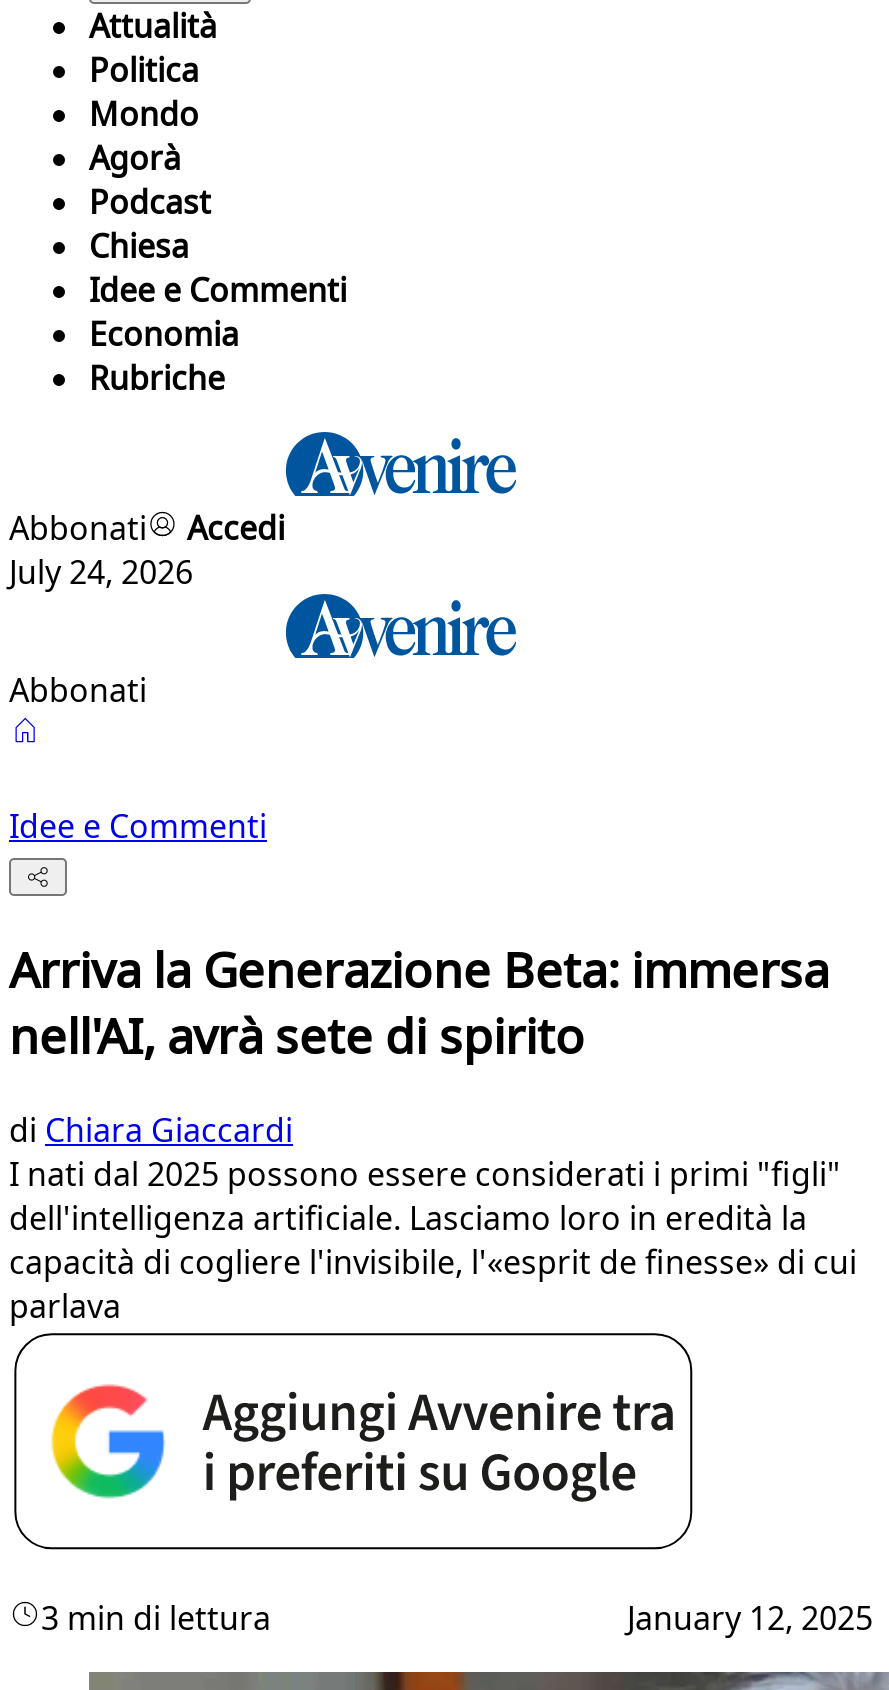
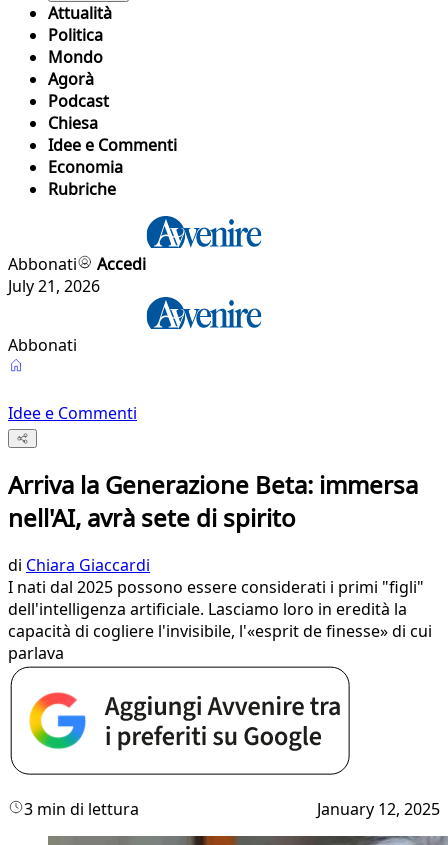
- July 24, 2026
+ July 21, 2026
